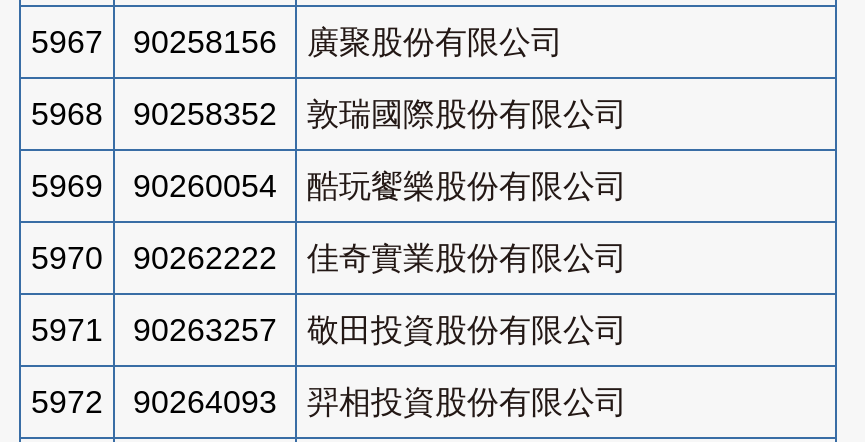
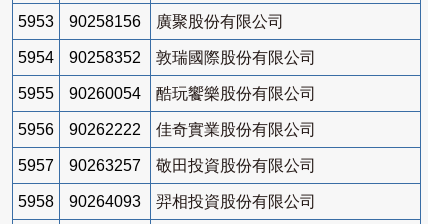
- 5967 90258156 廣聚股份有限公司
+ 5953 90258156 廣聚股份有限公司

- 5968 90258352 敦瑞國際股份有限公司
+ 5954 90258352 敦瑞國際股份有限公司

- 5969 90260054 酷玩饗樂股份有限公司
+ 5955 90260054 酷玩饗樂股份有限公司

- 5970 90262222 佳奇實業股份有限公司
+ 5956 90262222 佳奇實業股份有限公司

- 5971 90263257 敬田投資股份有限公司
+ 5957 90263257 敬田投資股份有限公司

- 5972 90264093 羿相投資股份有限公司
+ 5958 90264093 羿相投資股份有限公司
